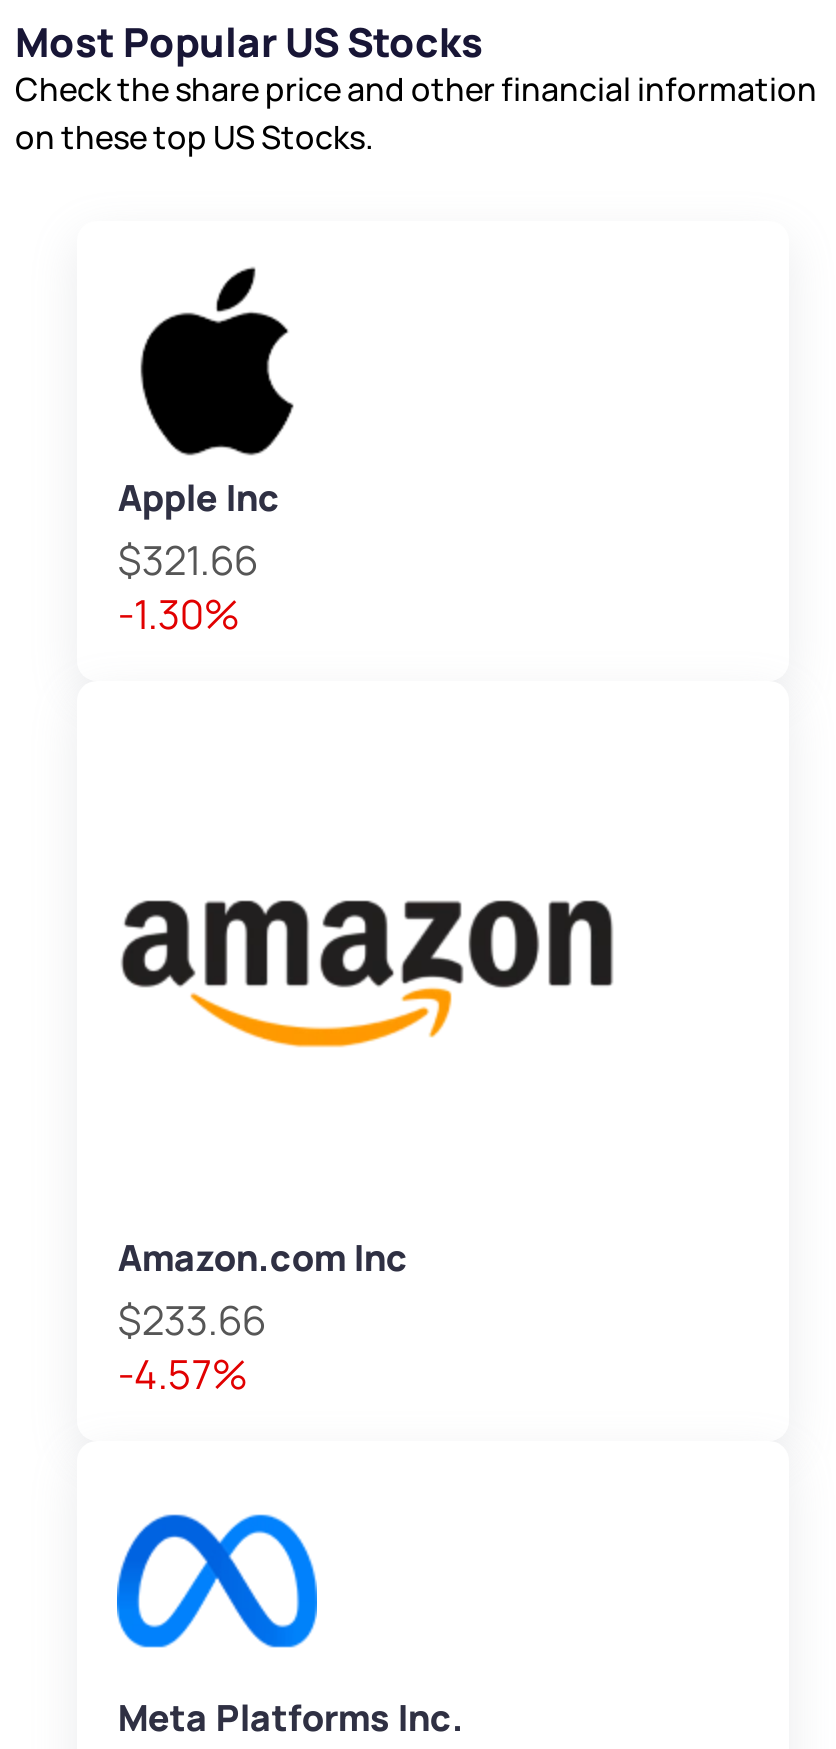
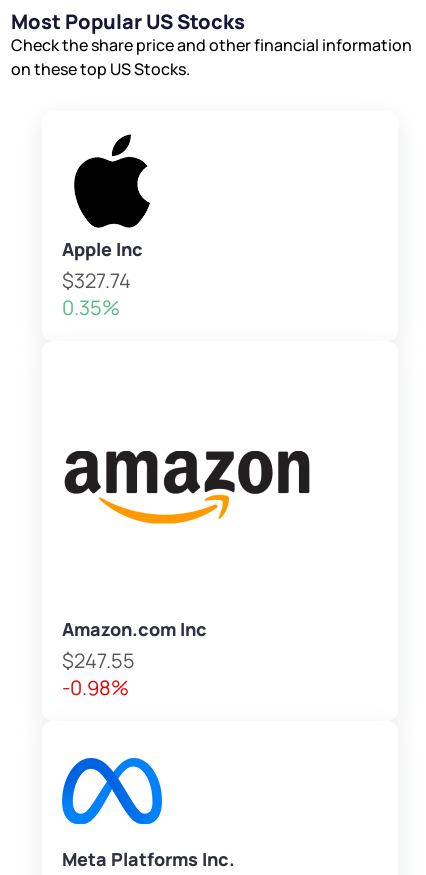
- $321.66
+ $327.74

- -1.30%
+ 0.35%

- $233.66
+ $247.55

- -4.57%
+ -0.98%
